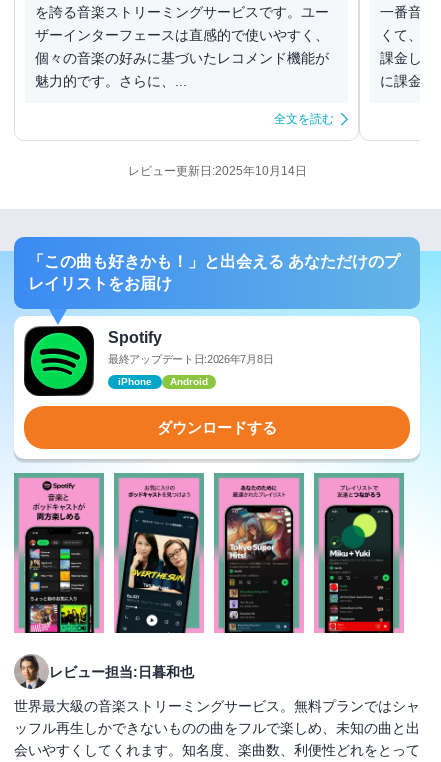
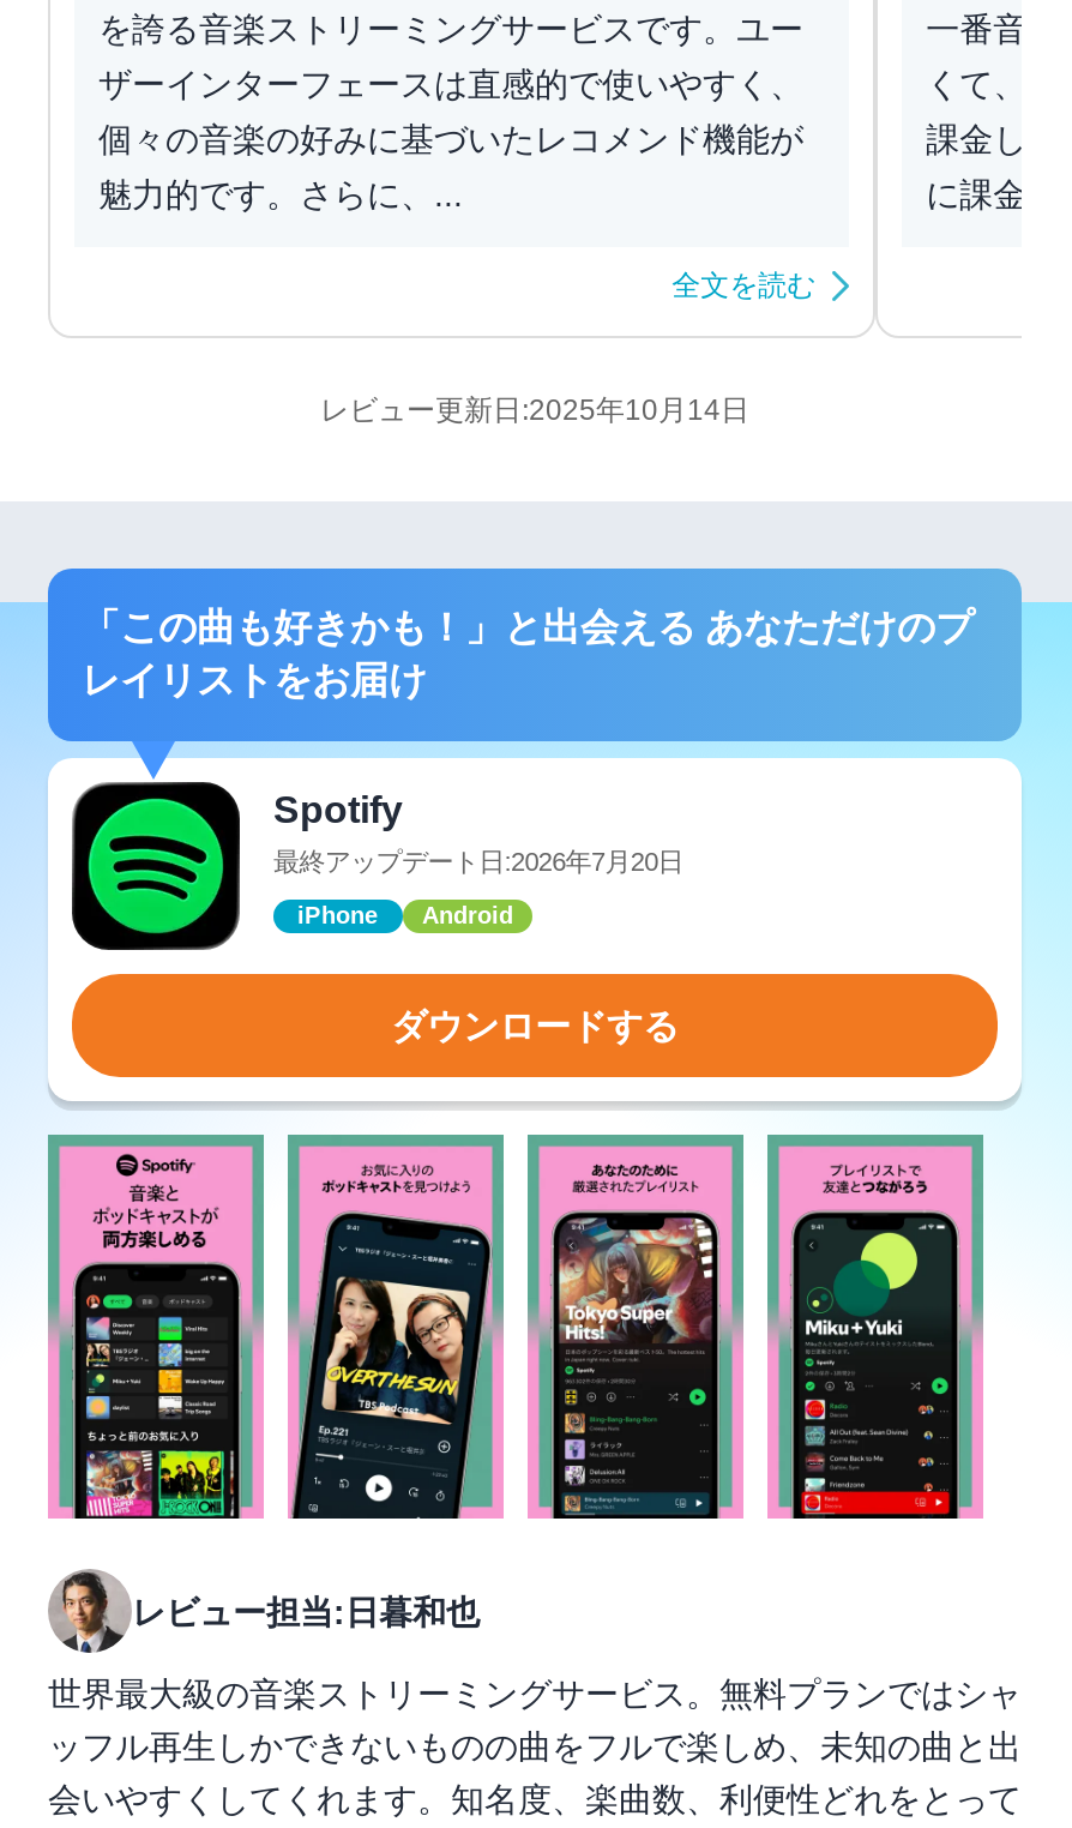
- 最終アップデート日:2026年7月8日
+ 最終アップデート日:2026年7月20日
